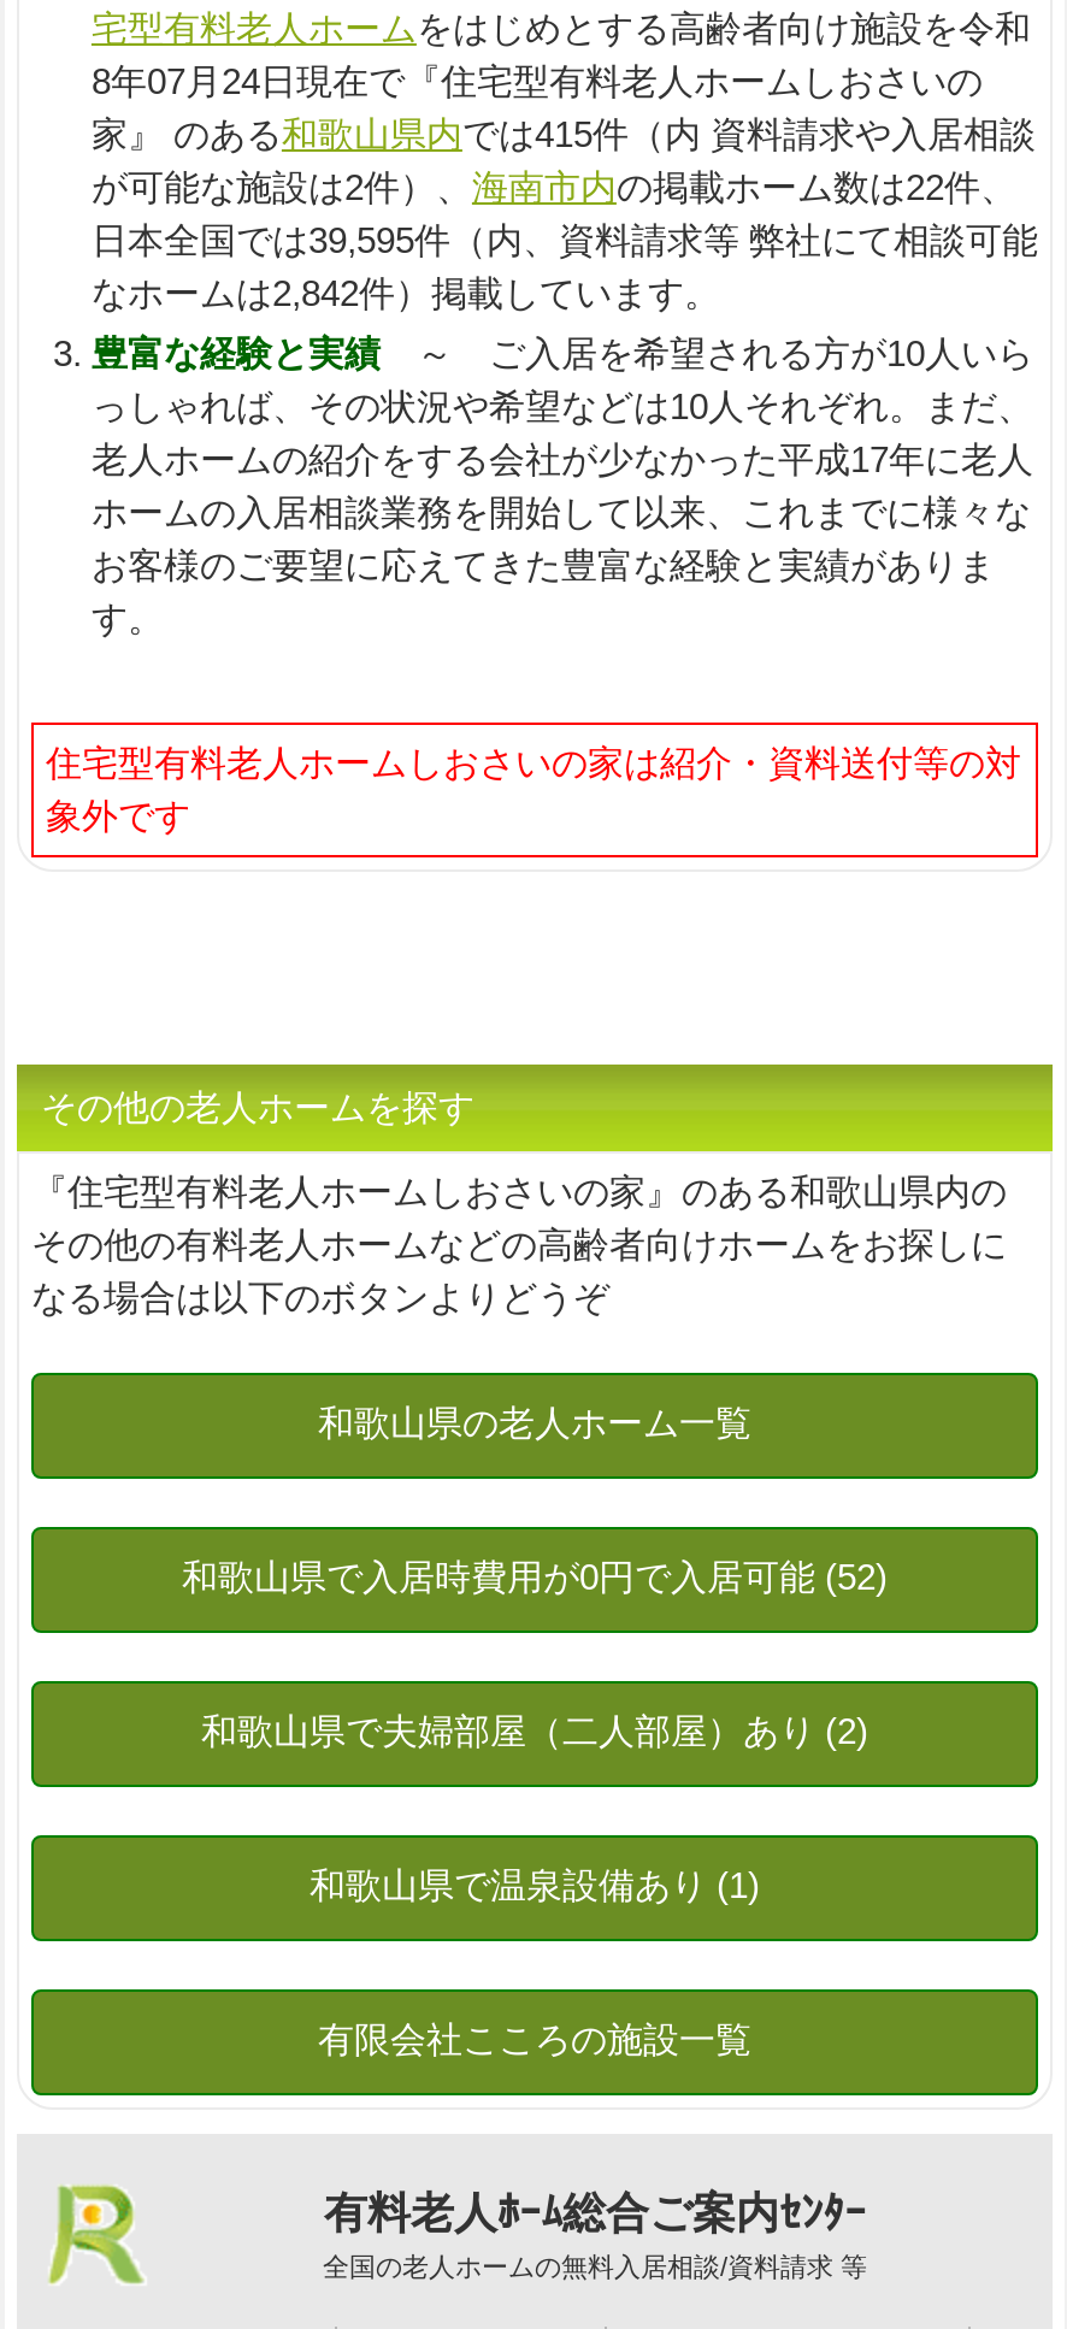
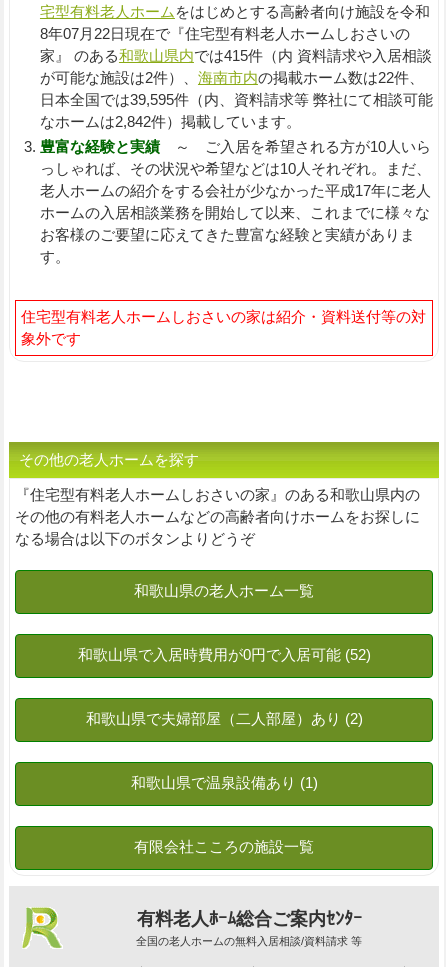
- 8年07月24日現在で『住宅型有料老人ホームしおさいの
+ 8年07月22日現在で『住宅型有料老人ホームしおさいの
